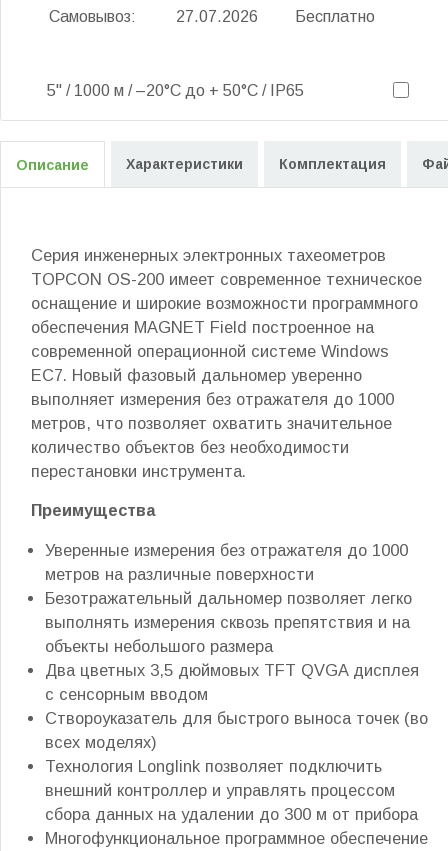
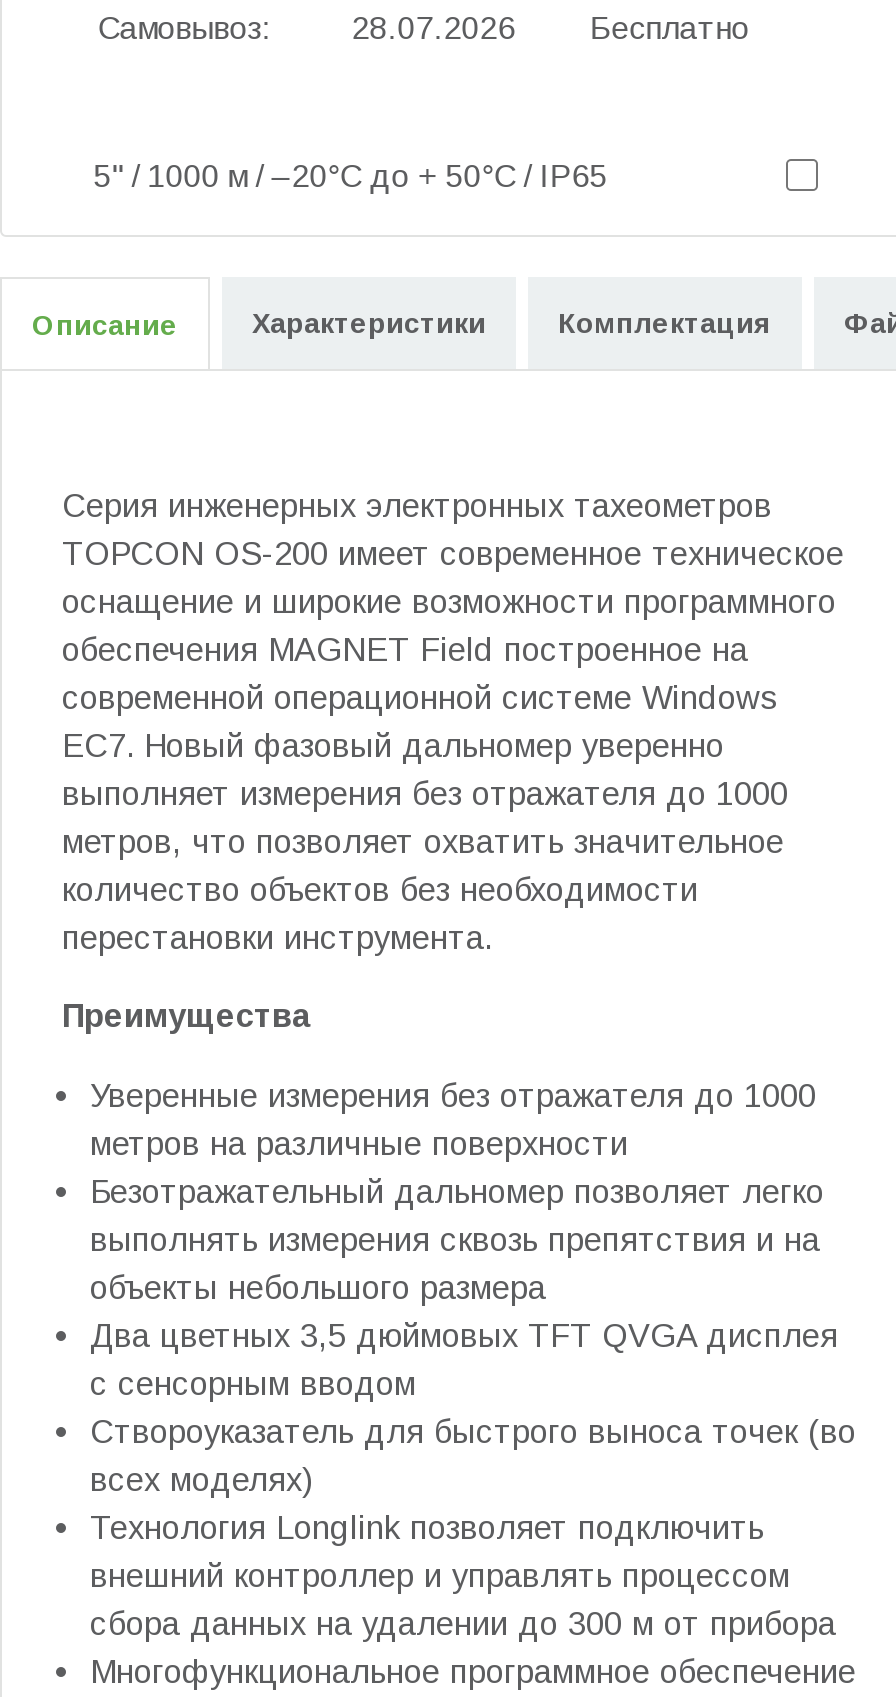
- 27.07.2026
+ 28.07.2026
